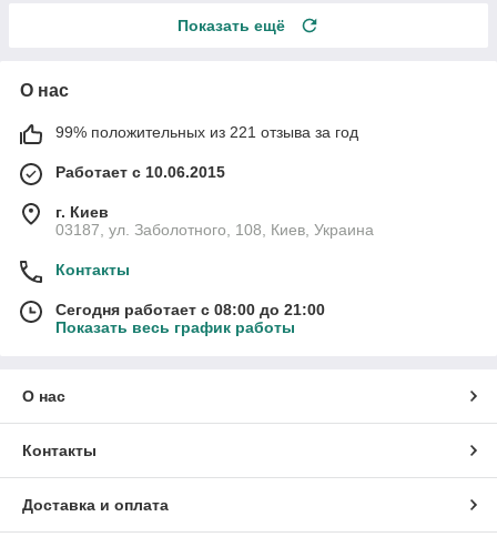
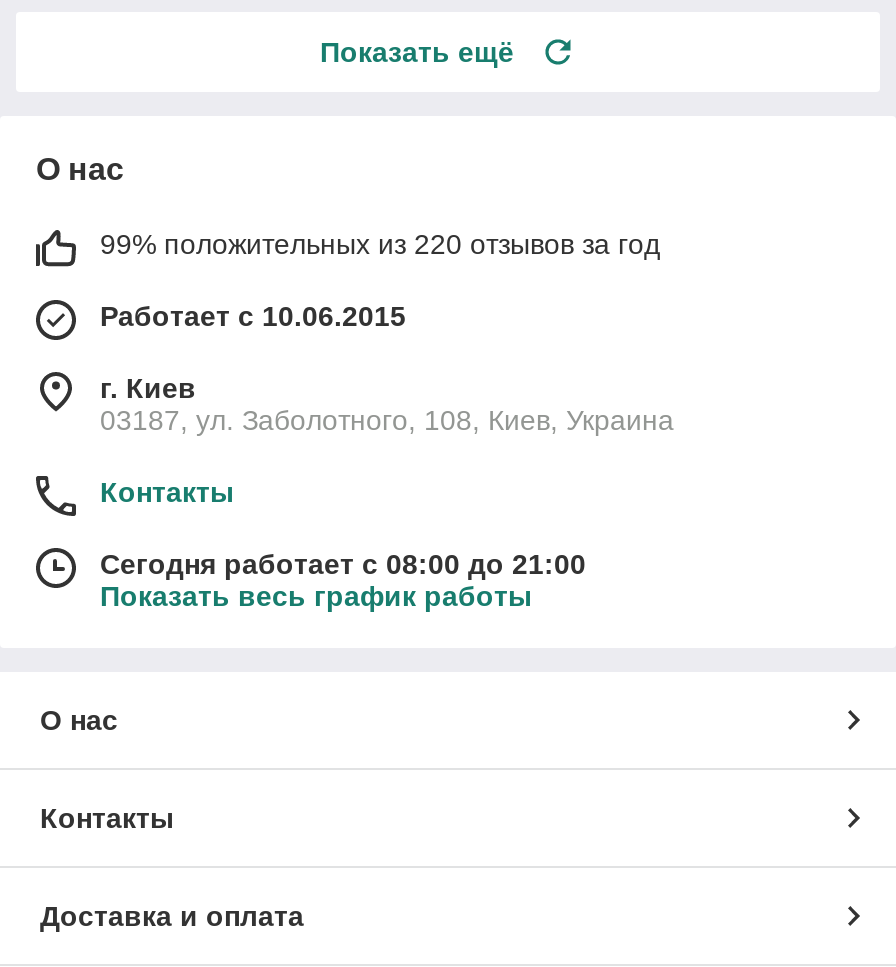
- 99% положительных из 221 отзыва за год
+ 99% положительных из 220 отзывов за год
